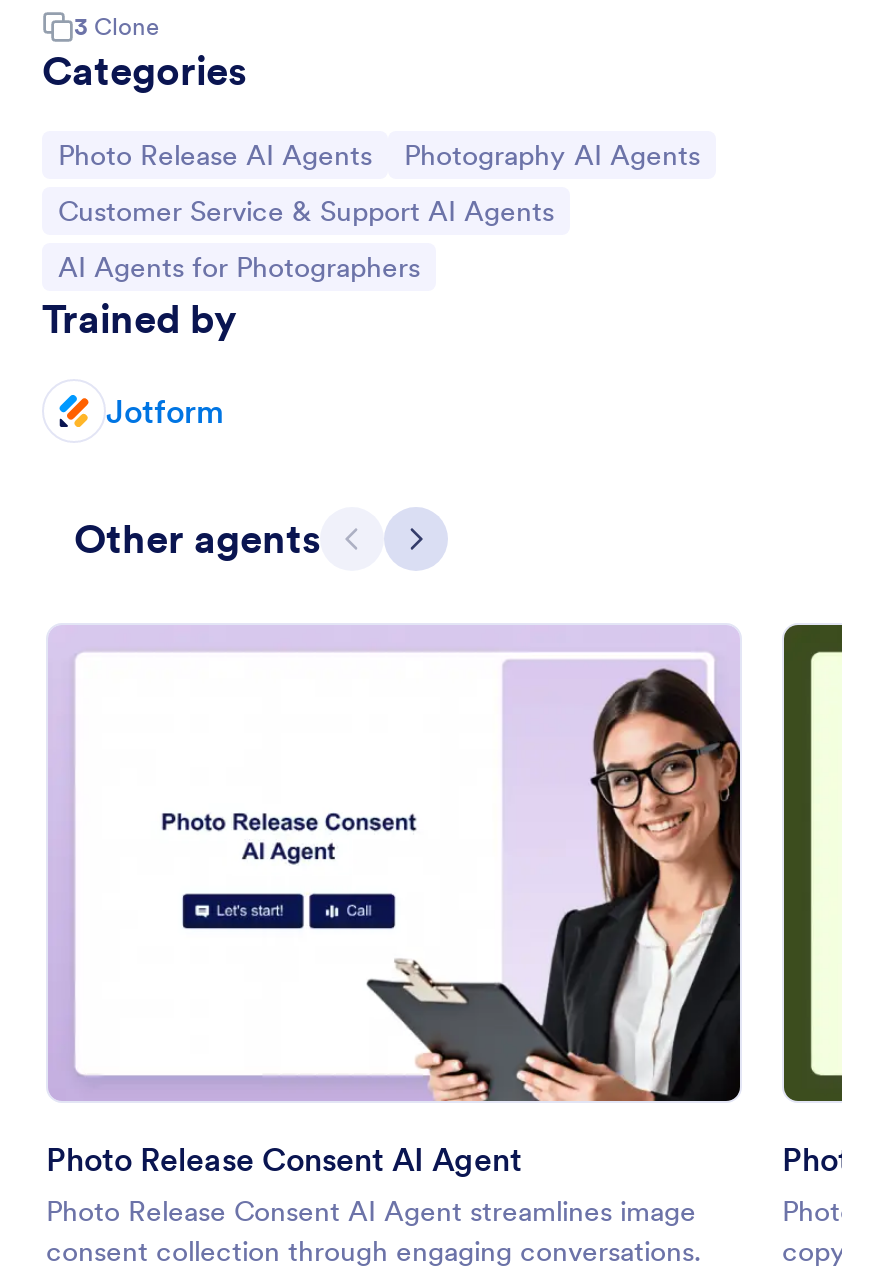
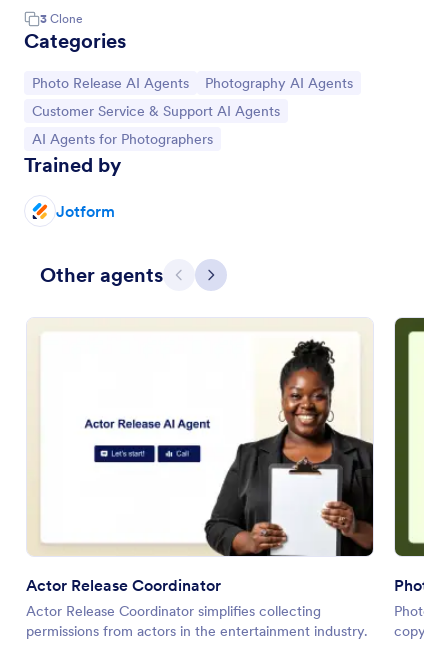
- [image]
- Photo Release Consent AI Agent
- Photo Release Consent AI Agent streamlines image
- consent collection through engaging conversations.
+ [image]
+ Actor Release Coordinator
+ Actor Release Coordinator simplifies collecting
+ permissions from actors in the entertainment industry.
